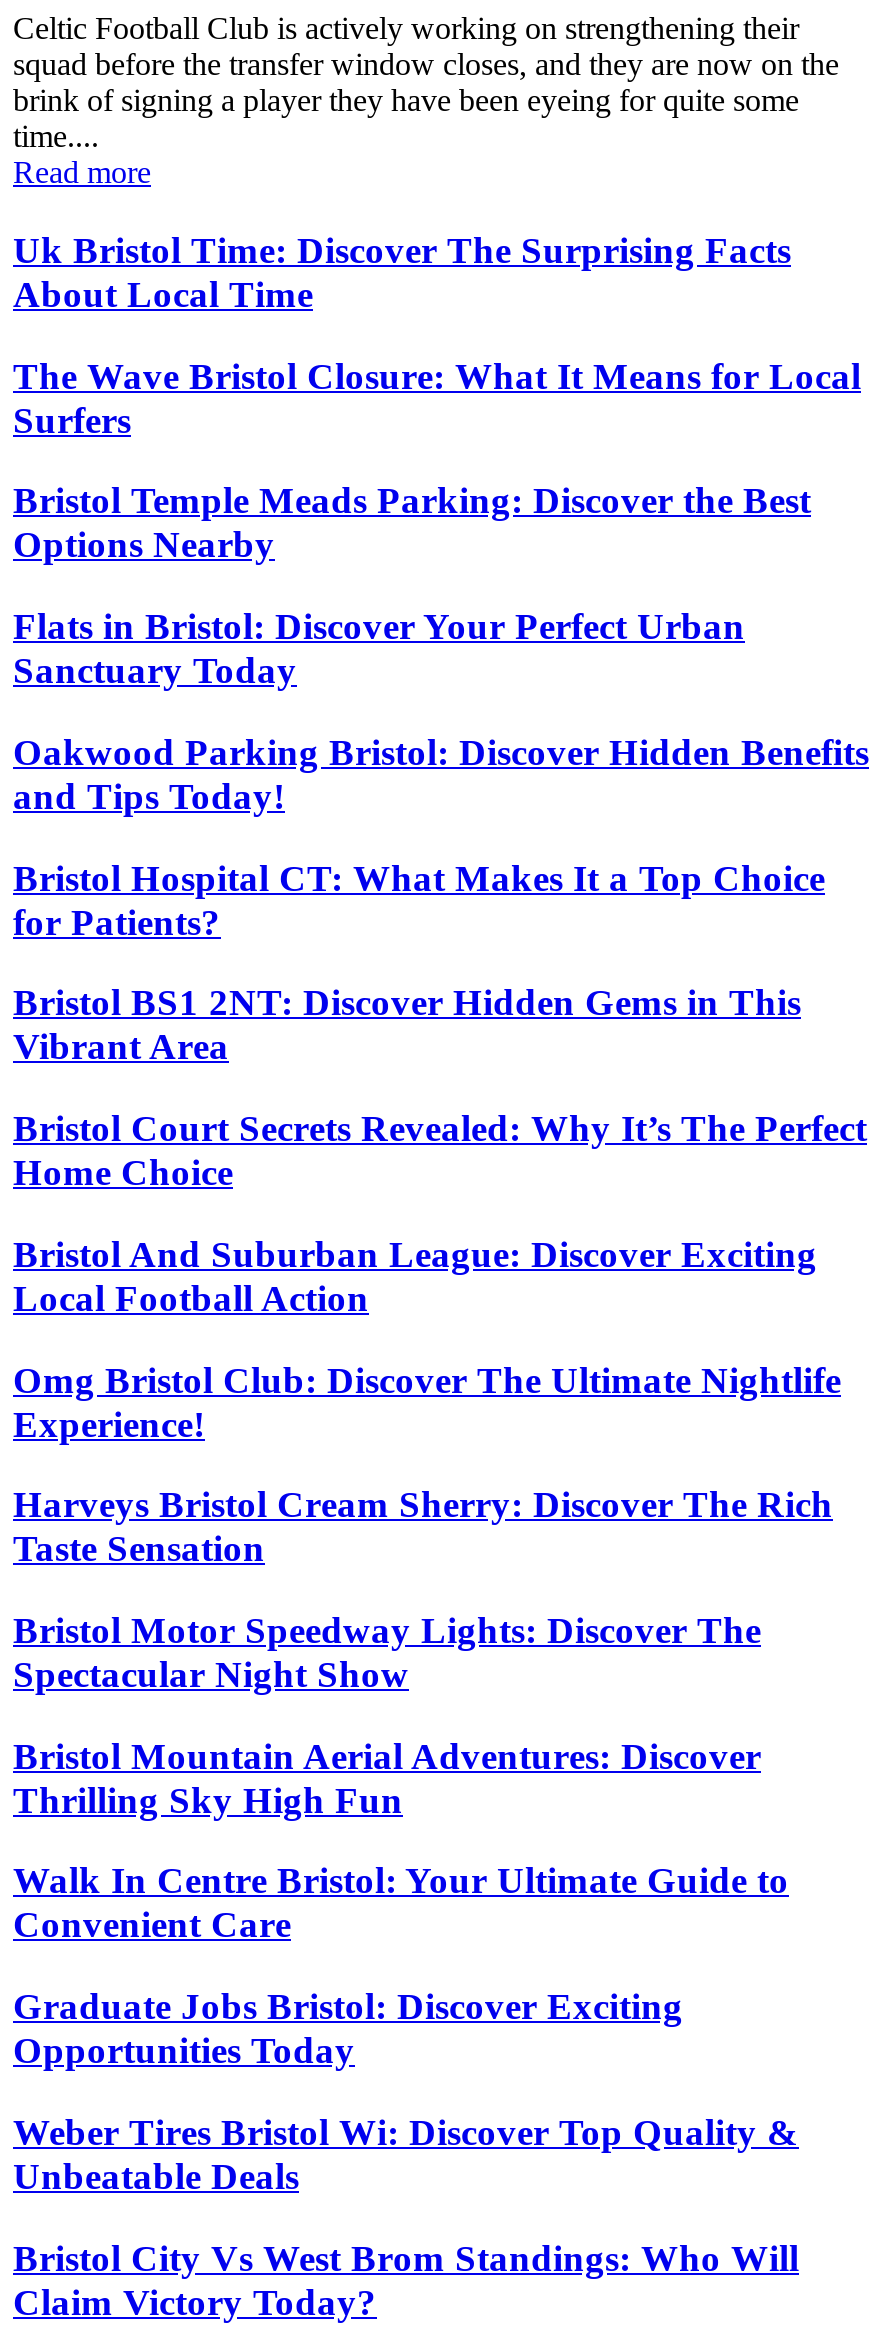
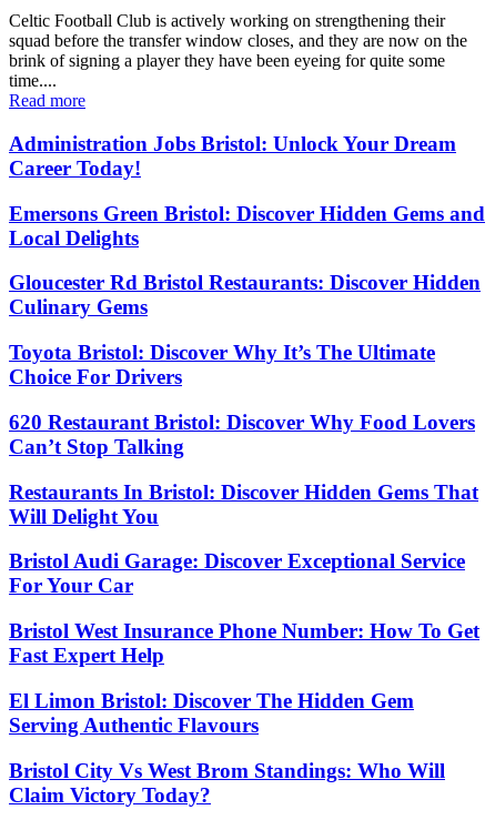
- Uk Bristol Time: Discover The Surprising Facts
- About Local Time
- The Wave Bristol Closure: What It Means for Local
- Surfers
- Bristol Temple Meads Parking: Discover the Best
- Options Nearby
- Flats in Bristol: Discover Your Perfect Urban
- Sanctuary Today
- Oakwood Parking Bristol: Discover Hidden Benefits
- and Tips Today!
- Bristol Hospital CT: What Makes It a Top Choice
- for Patients?
- Bristol BS1 2NT: Discover Hidden Gems in This
- Vibrant Area
- Bristol Court Secrets Revealed: Why It’s The Perfect
- Home Choice
- Bristol And Suburban League: Discover Exciting
- Local Football Action
- Omg Bristol Club: Discover The Ultimate Nightlife
- Experience!
- Harveys Bristol Cream Sherry: Discover The Rich
- Taste Sensation
- Bristol Motor Speedway Lights: Discover The
- Spectacular Night Show
- Bristol Mountain Aerial Adventures: Discover
- Thrilling Sky High Fun
- Walk In Centre Bristol: Your Ultimate Guide to
- Convenient Care
- Graduate Jobs Bristol: Discover Exciting
- Opportunities Today
- Weber Tires Bristol Wi: Discover Top Quality &
- Unbeatable Deals
+ Administration Jobs Bristol: Unlock Your Dream
+ Career Today!
+ Emersons Green Bristol: Discover Hidden Gems and
+ Local Delights
+ Gloucester Rd Bristol Restaurants: Discover Hidden
+ Culinary Gems
+ Toyota Bristol: Discover Why It’s The Ultimate
+ Choice For Drivers
+ 620 Restaurant Bristol: Discover Why Food Lovers
+ Can’t Stop Talking
+ Restaurants In Bristol: Discover Hidden Gems That
+ Will Delight You
+ Bristol Audi Garage: Discover Exceptional Service
+ For Your Car
+ Bristol West Insurance Phone Number: How To Get
+ Fast Expert Help
+ El Limon Bristol: Discover The Hidden Gem
+ Serving Authentic Flavours
